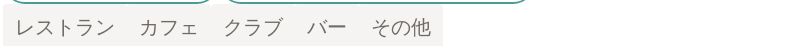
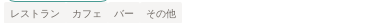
- クラブ
